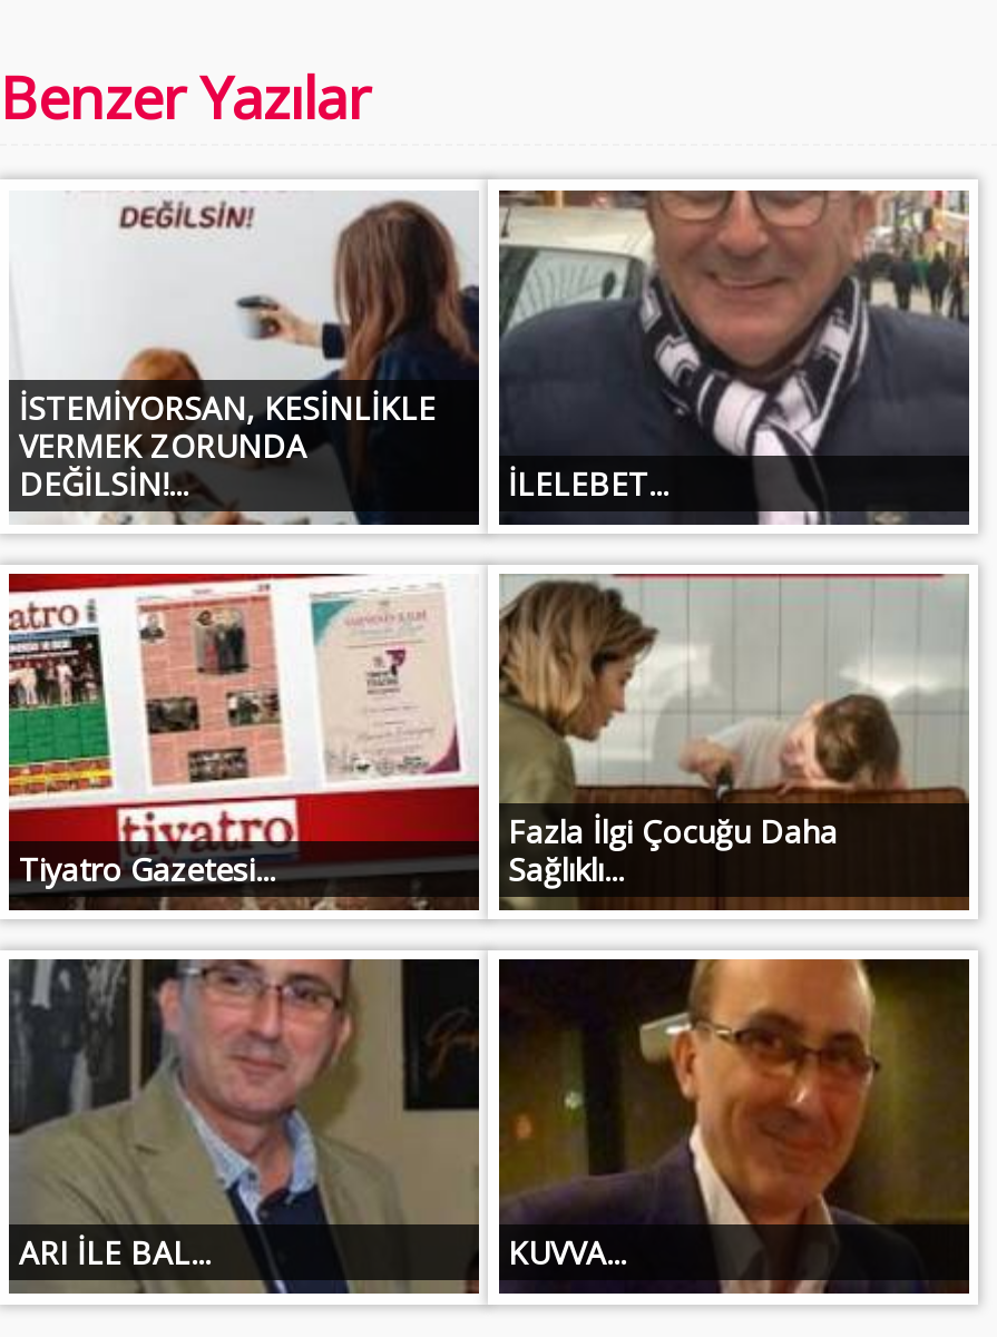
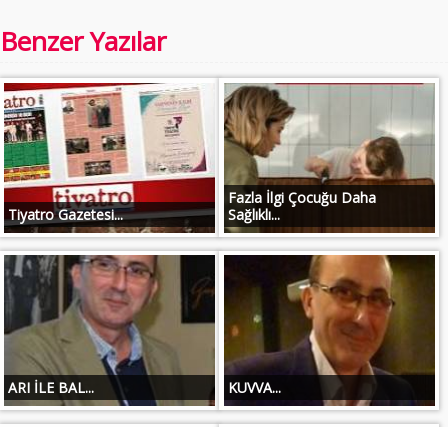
- [image]
- İSTEMİYORSAN, KESİNLİKLE
- VERMEK ZORUNDA
- DEĞİLSİN!...
- İLELEBET...

- [image]
